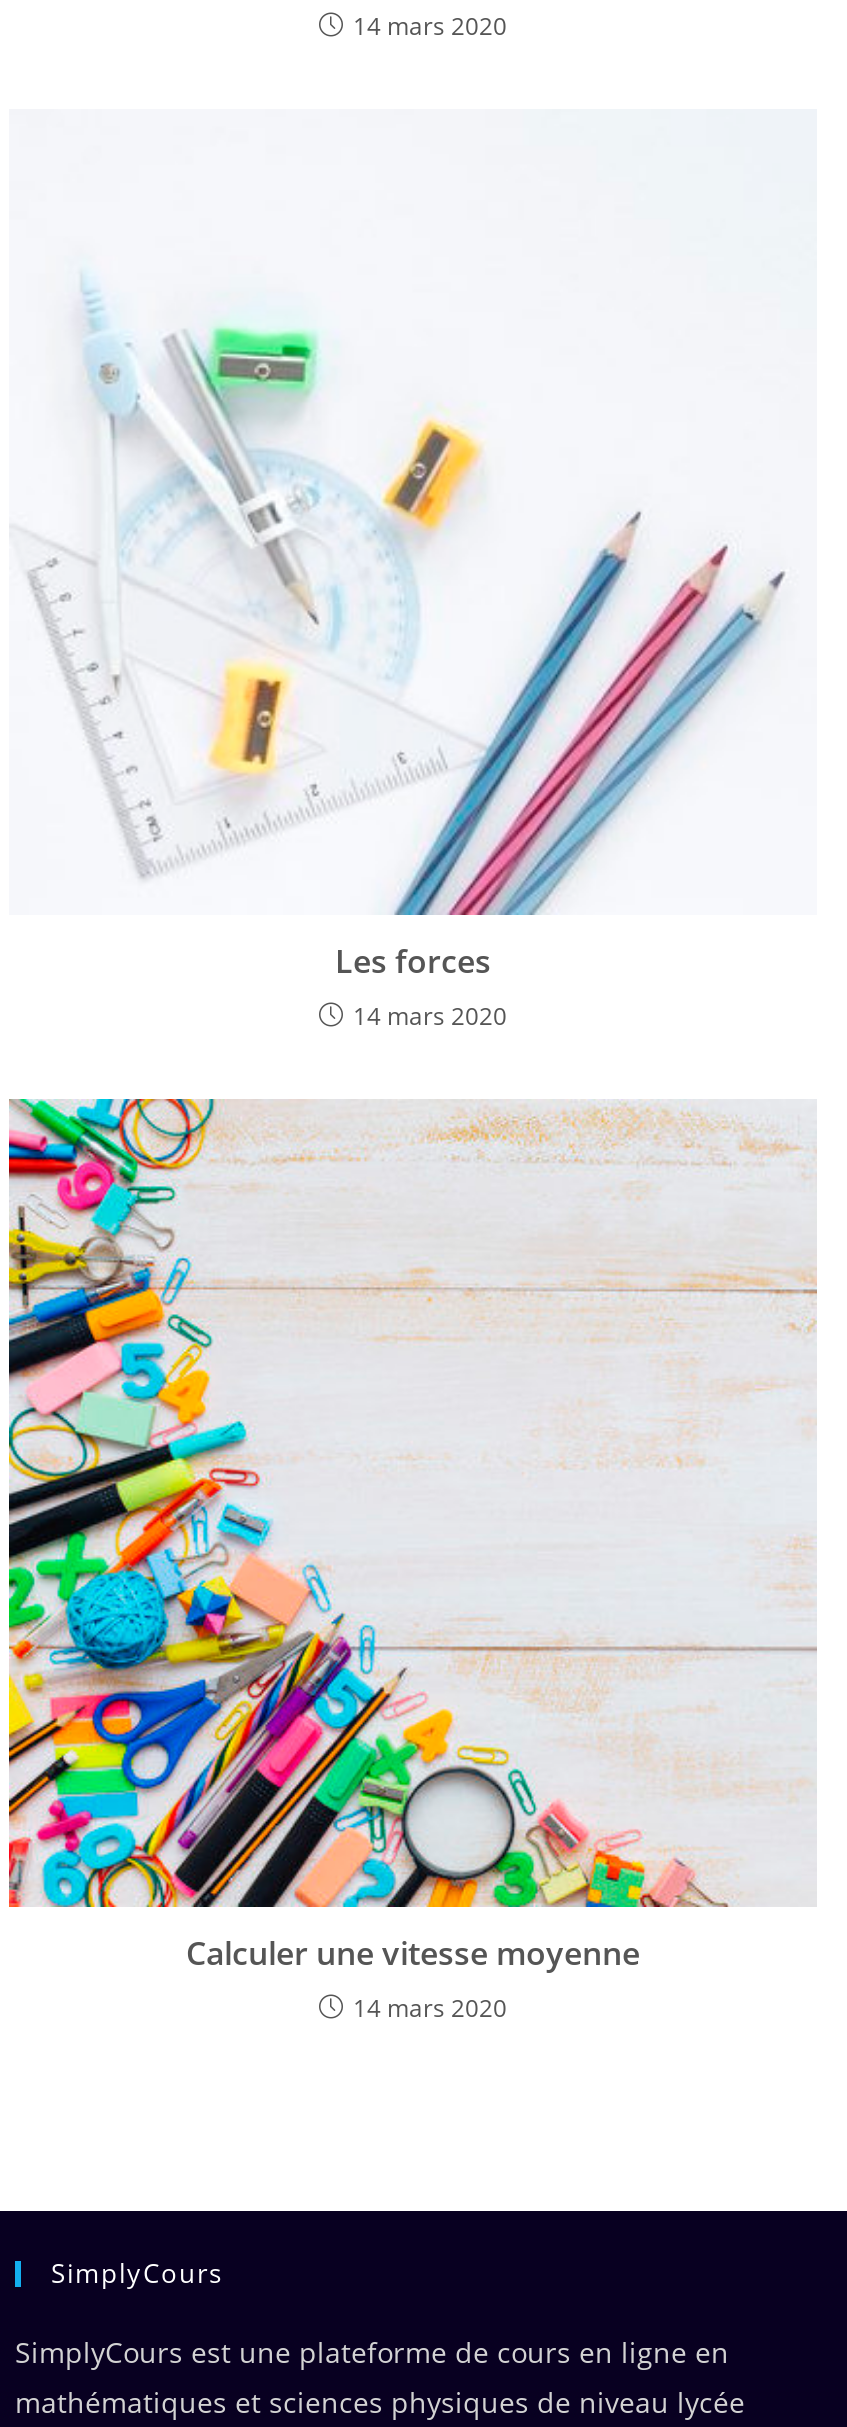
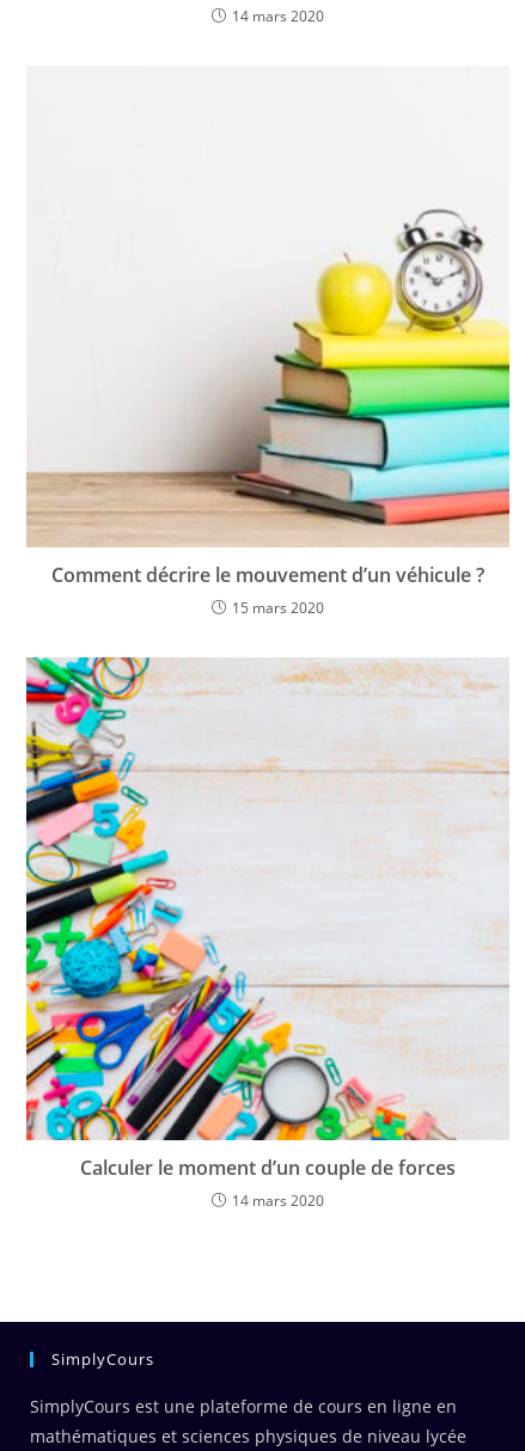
- [image]
- Les forces
- 14 mars 2020
+ [image]
+ Comment décrire le mouvement d’un véhicule ?
+ 15 mars 2020

- Calculer une vitesse moyenne
+ Calculer le moment d’un couple de forces
